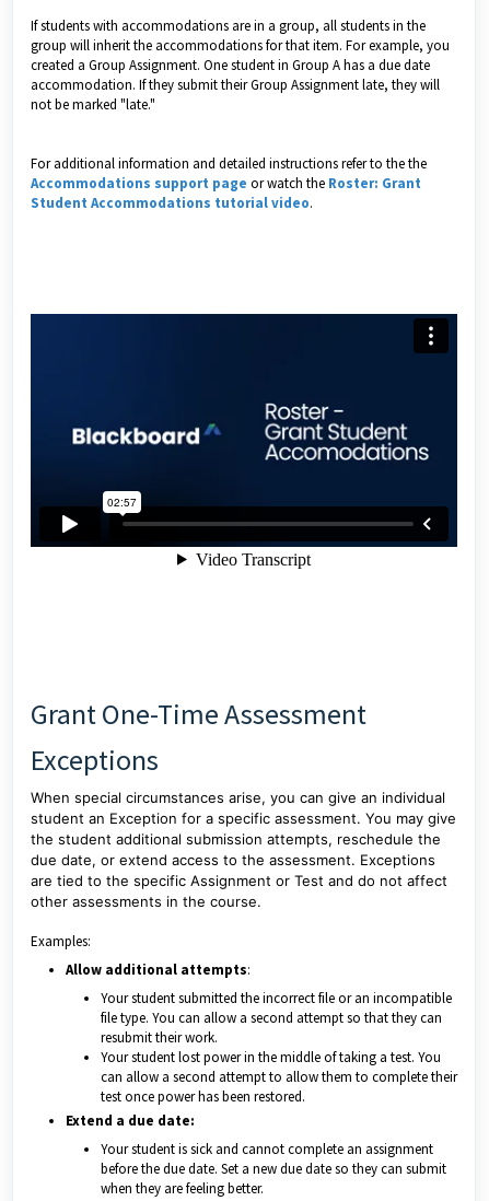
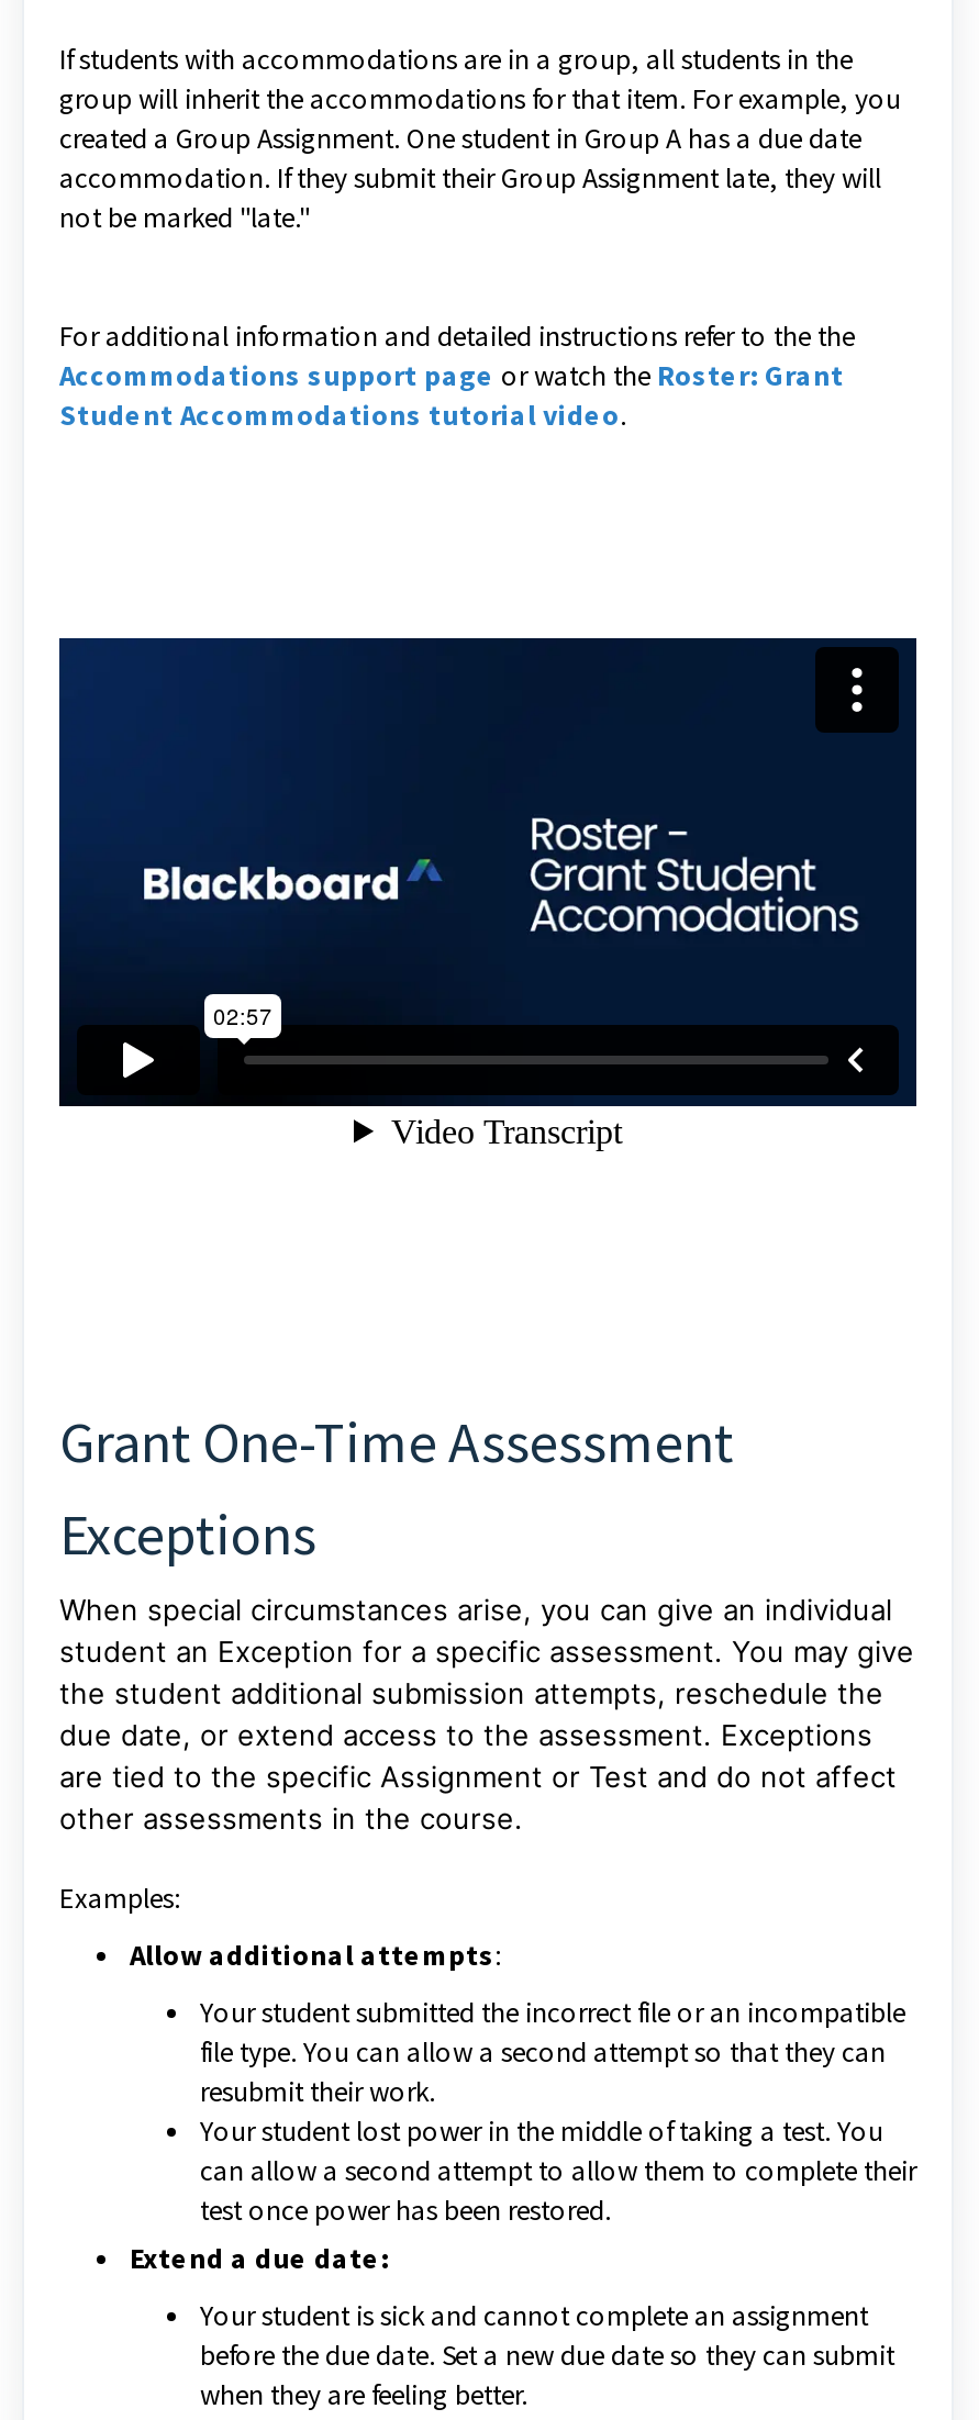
- [image]
+ [image]
